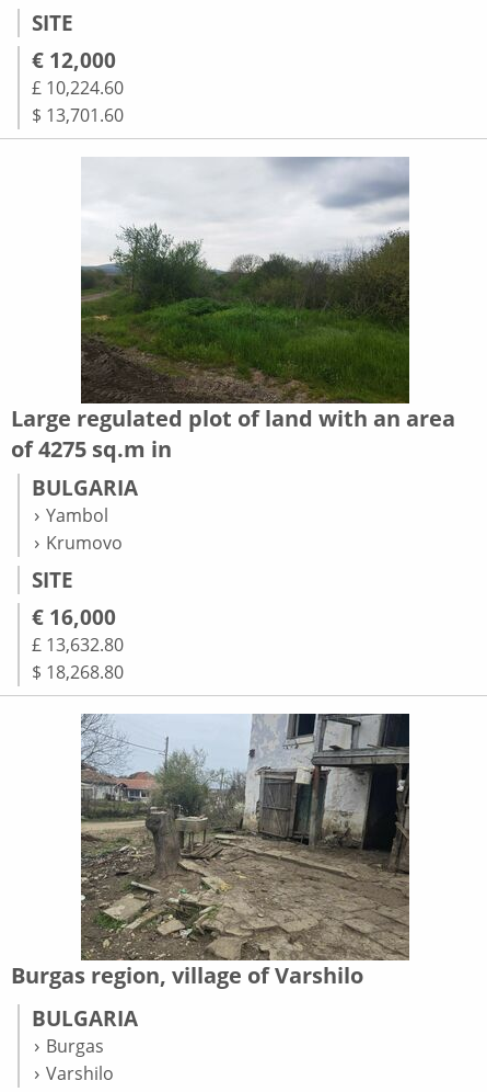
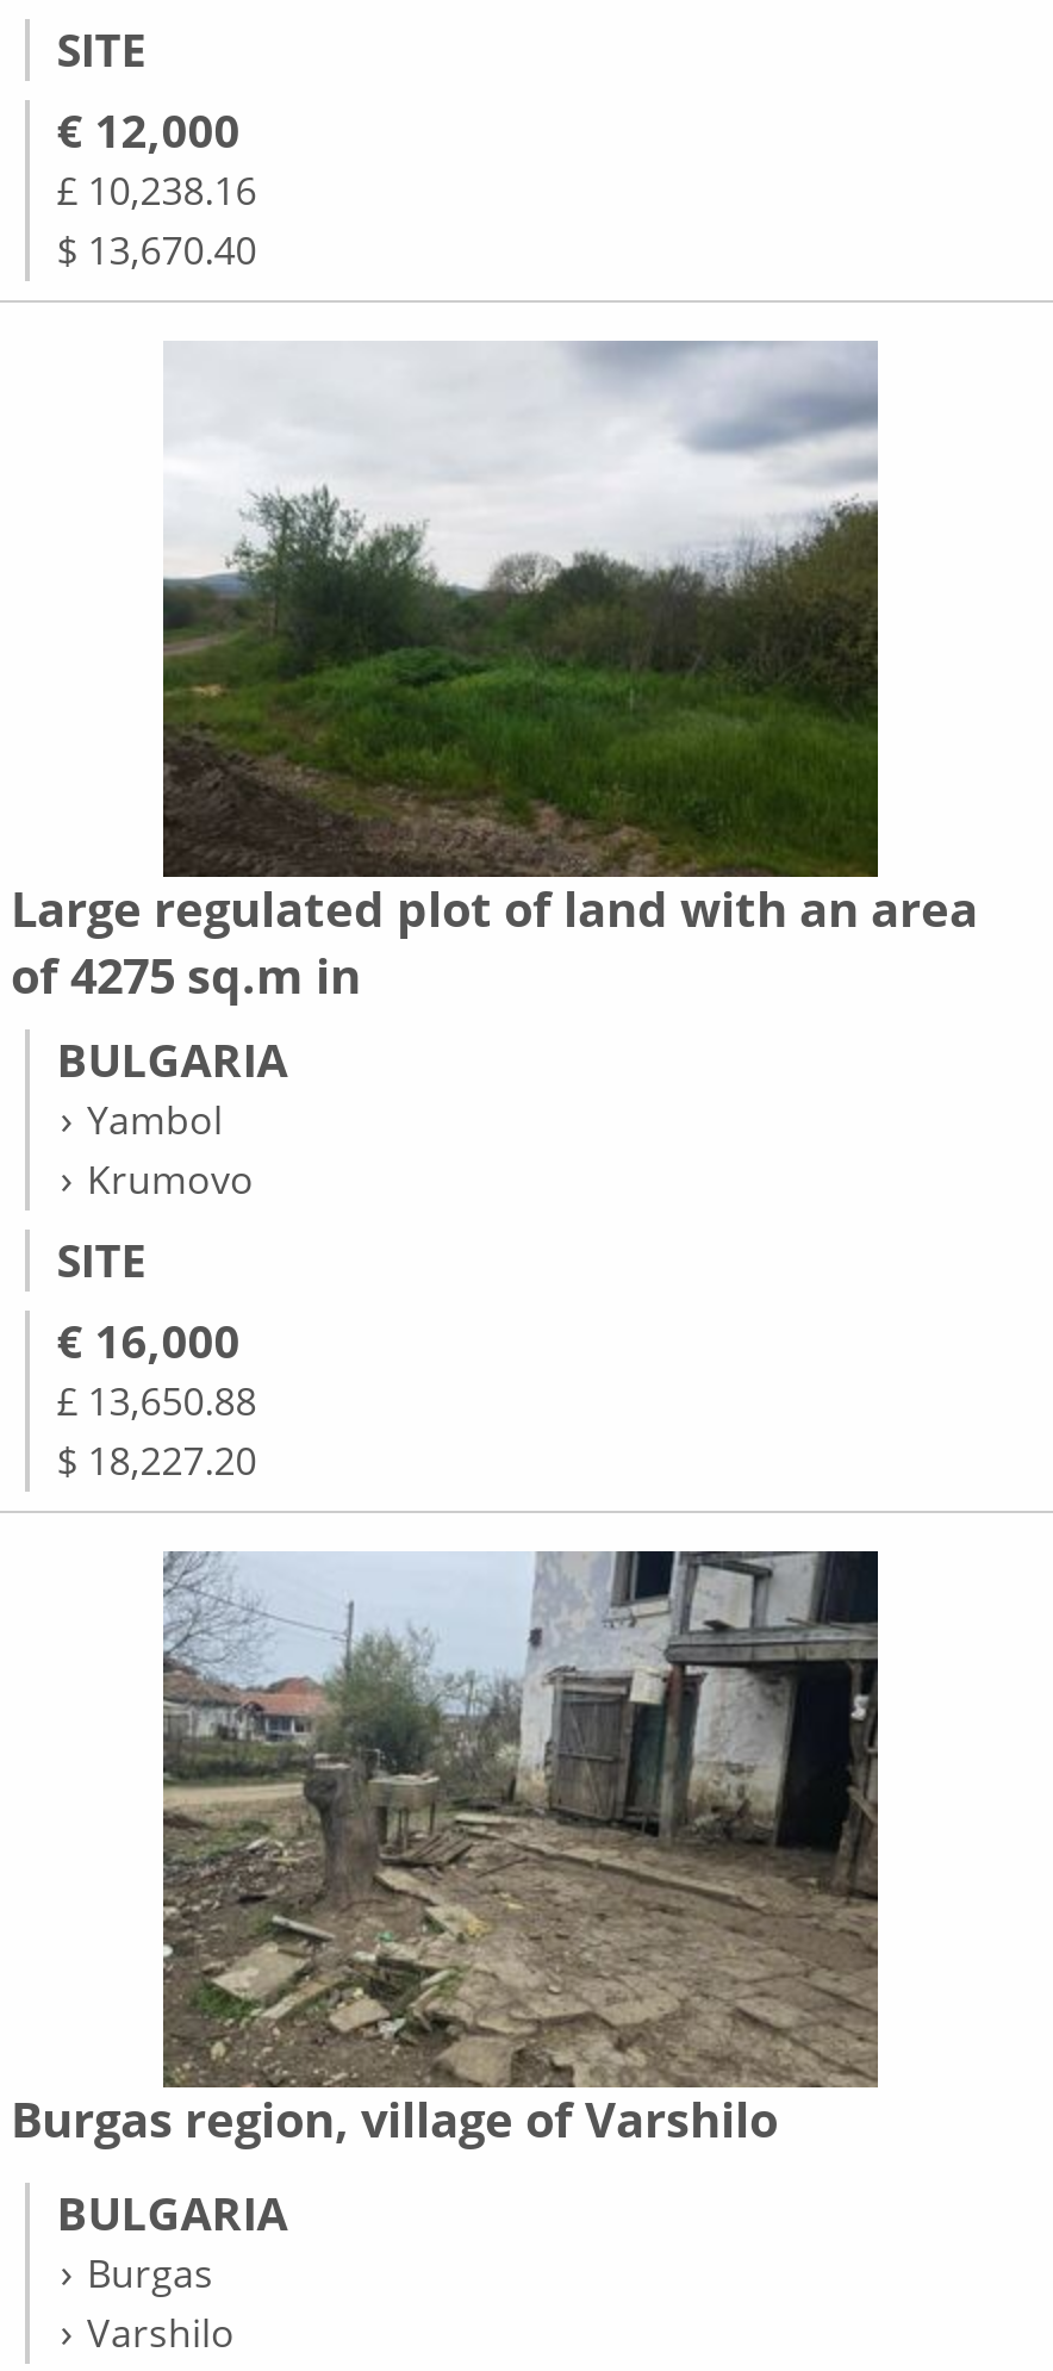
- £ 10,224.60
+ £ 10,238.16

- $ 13,701.60
+ $ 13,670.40

- £ 13,632.80
+ £ 13,650.88

- $ 18,268.80
+ $ 18,227.20
